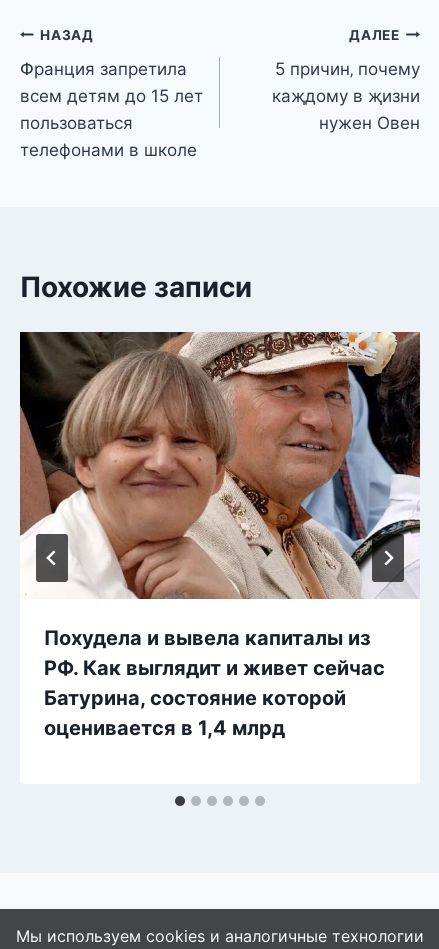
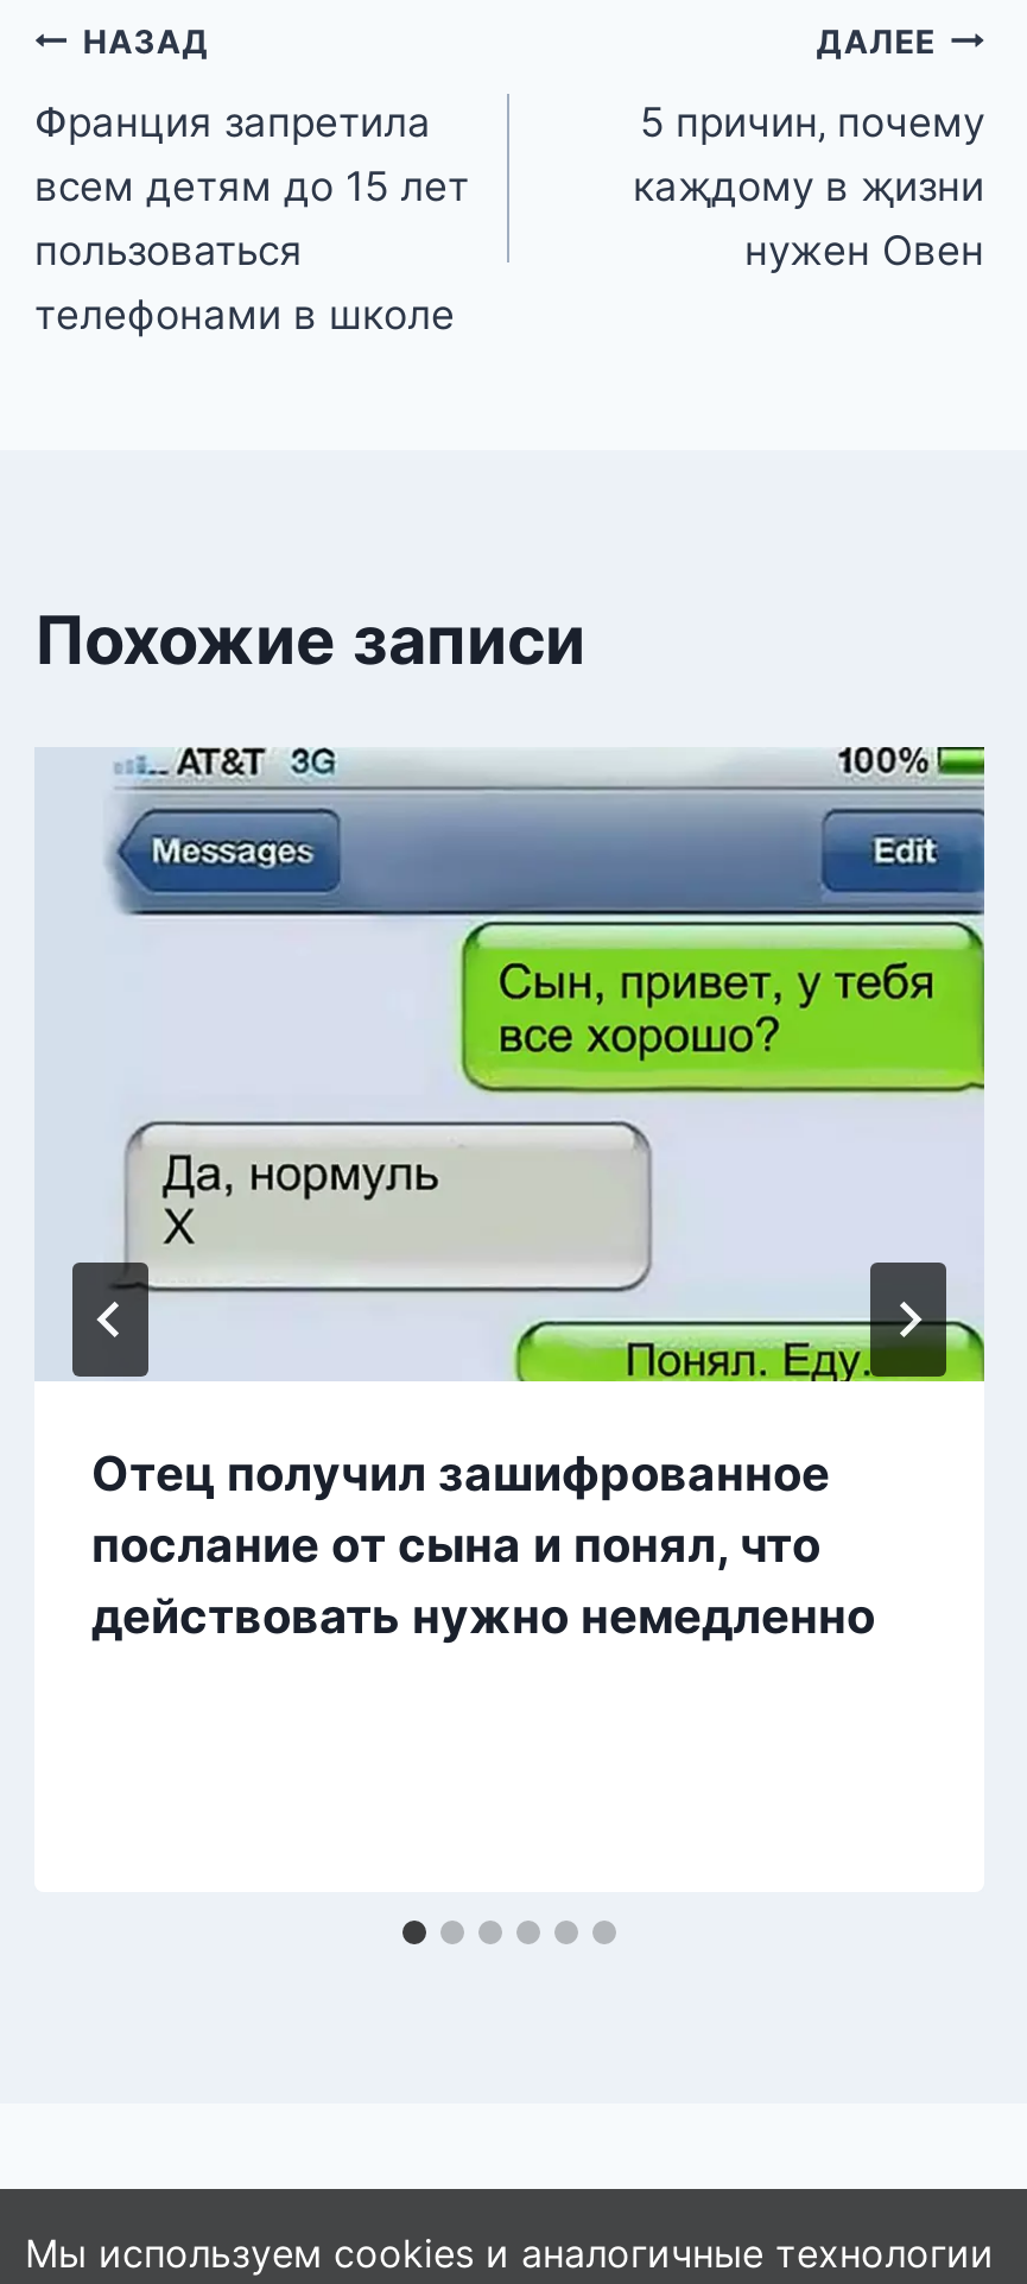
- [image]
- Похудела и вывела капиталы из
- РФ. Как выглядит и живет сейчас
- Батурина, состояние которой
- оценивается в 1,4 млрд
+ [image]
+ Отец получил зашифрованное
+ послание от сына и понял, что
+ действовать нужно немедленно
